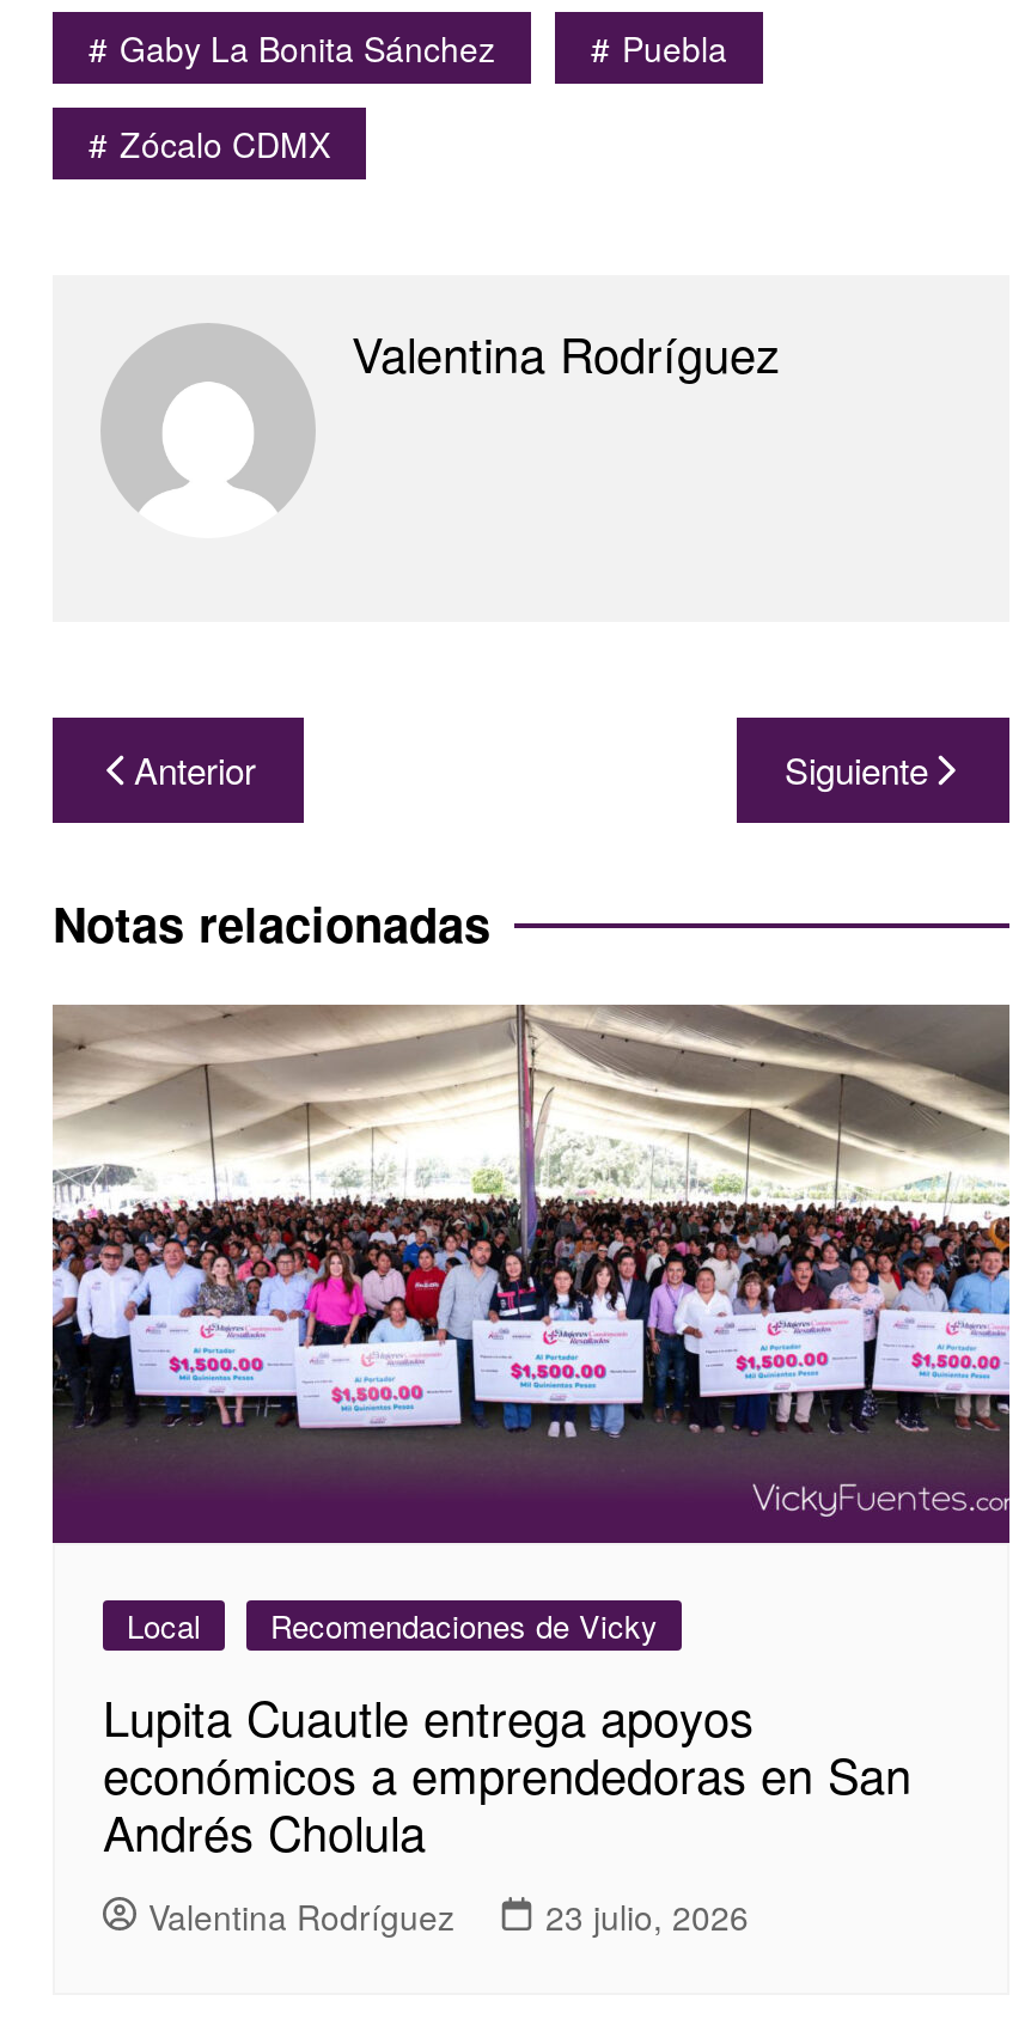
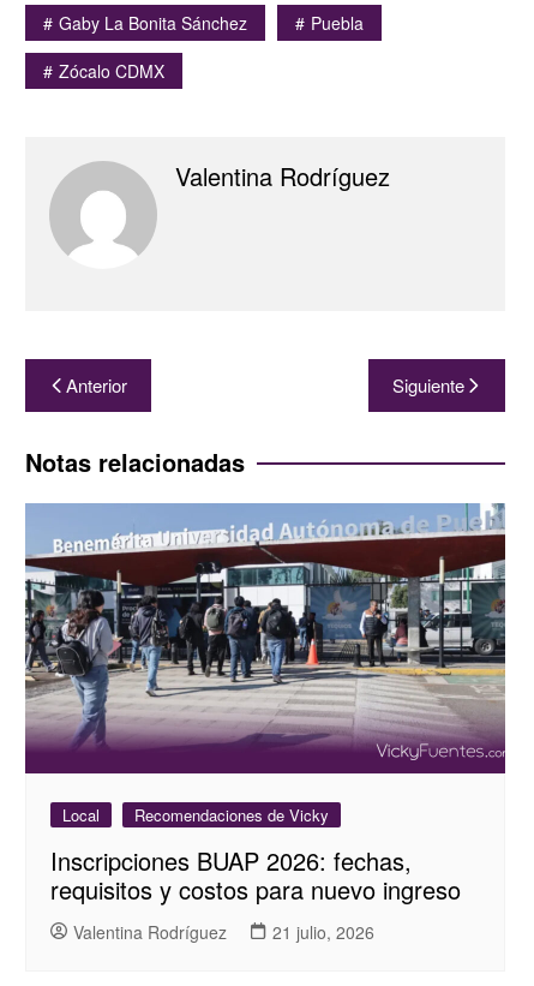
- [image]
+ [image]

- Lupita Cuautle entrega apoyos
- económicos a emprendedoras en San
- Andrés Cholula
+ Inscripciones BUAP 2026: fechas,
+ requisitos y costos para nuevo ingreso

- Valentina Rodríguez 23 julio, 2026
+ Valentina Rodríguez 21 julio, 2026
